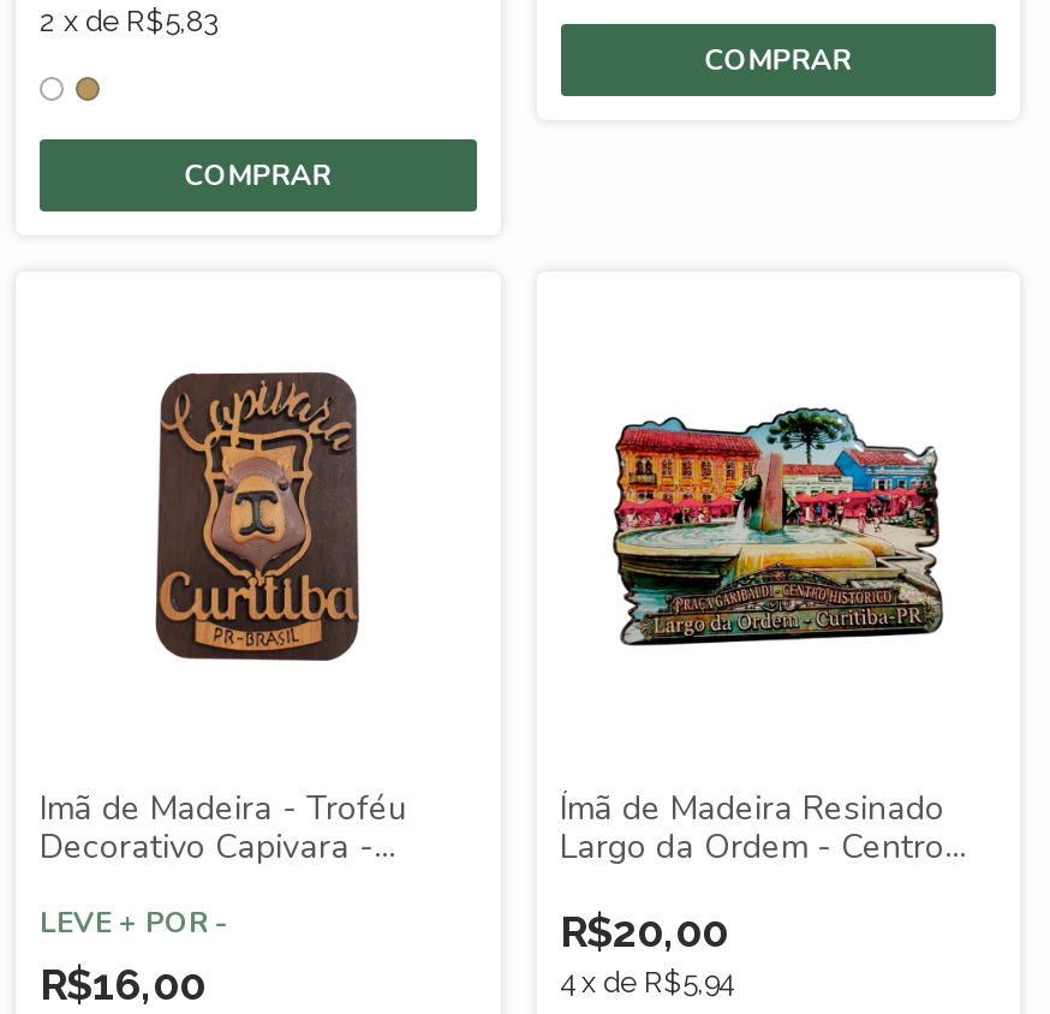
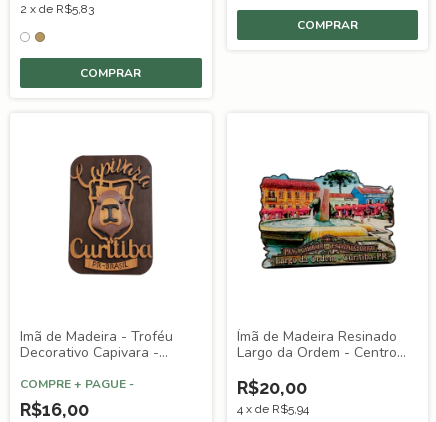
- LEVE + POR -
+ COMPRE + PAGUE -
